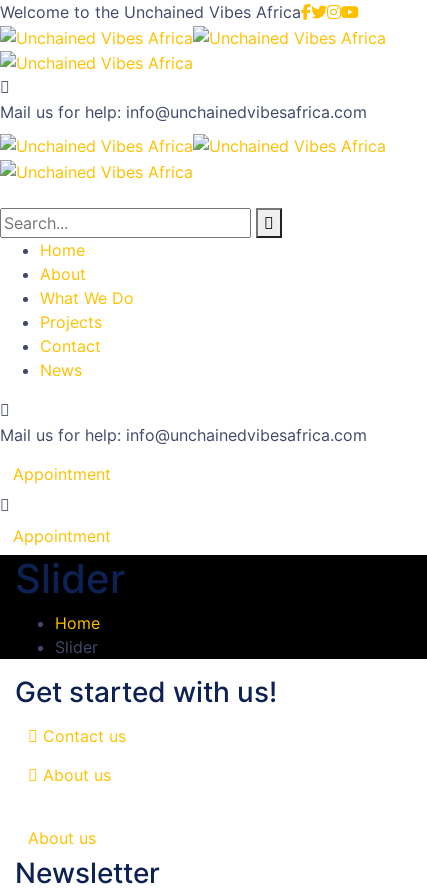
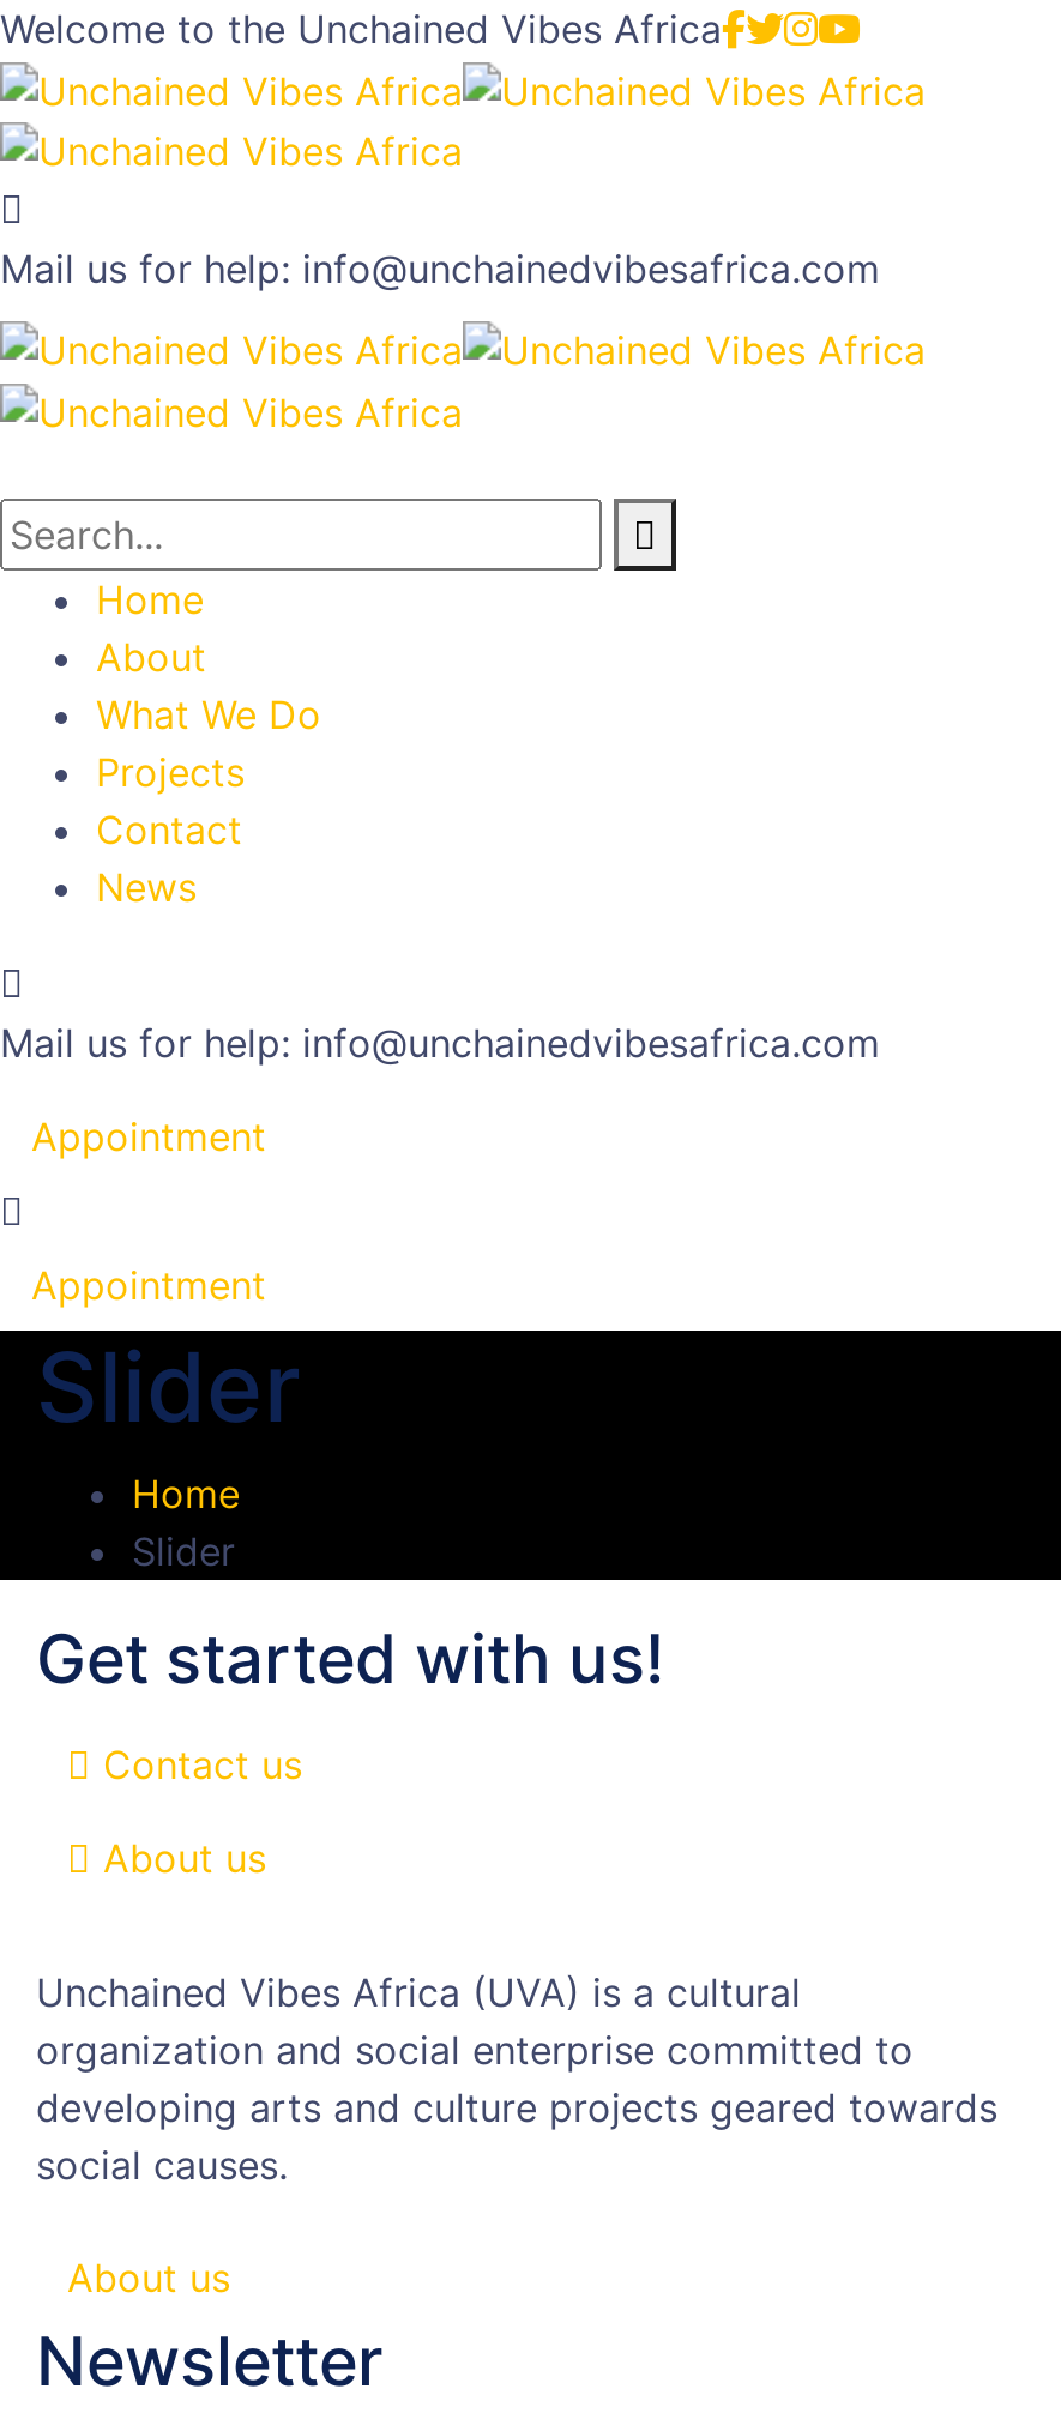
+ Unchained Vibes Africa (UVA) is a cultural
+ organization and social enterprise committed to
+ developing arts and culture projects geared towards
+ social causes.
